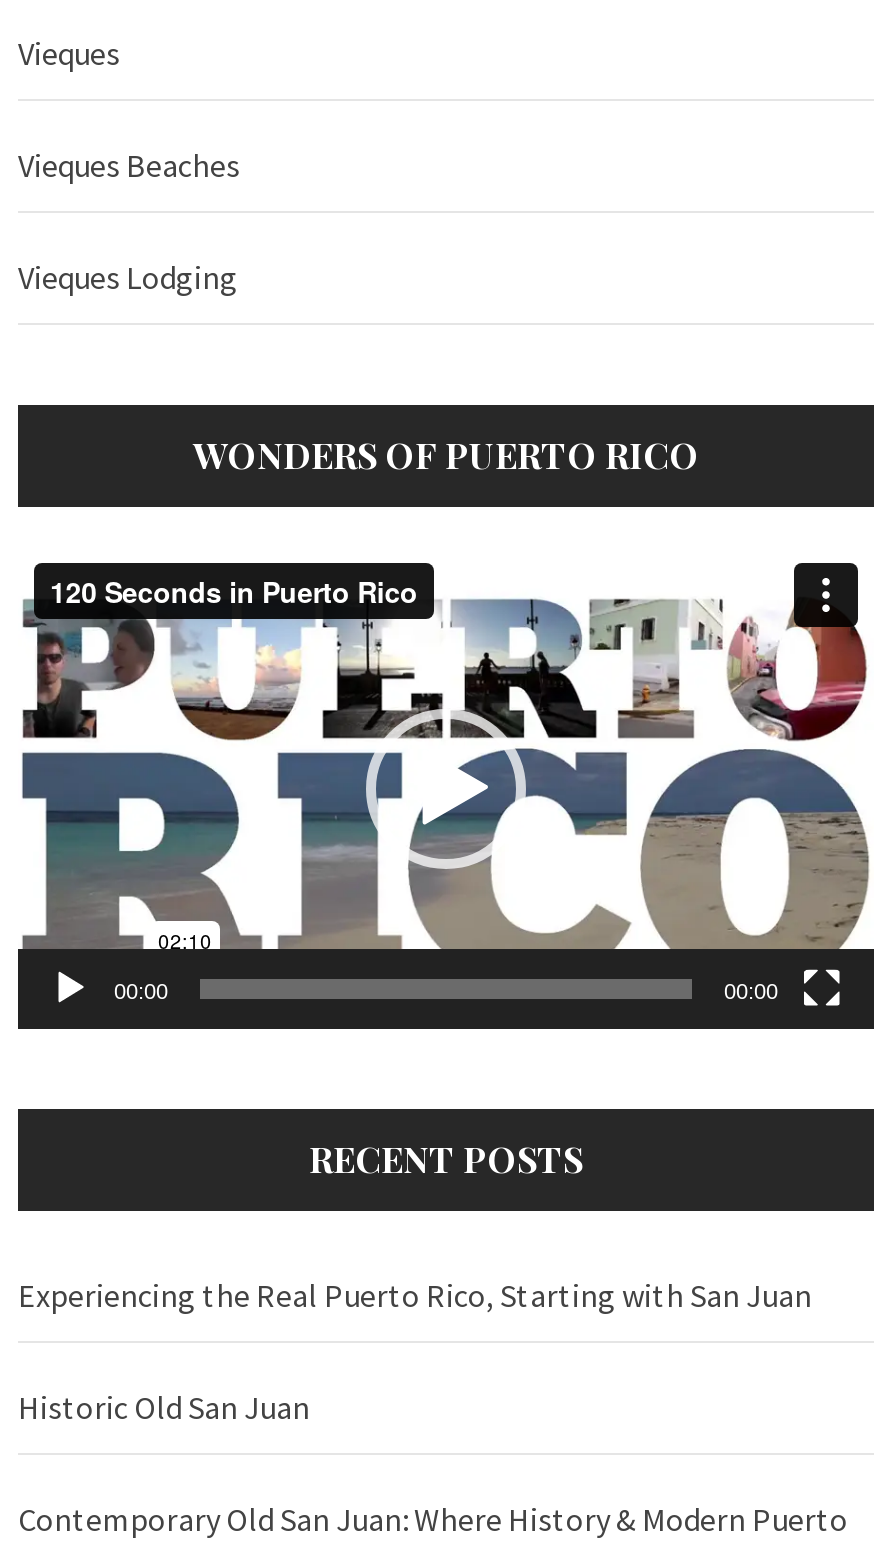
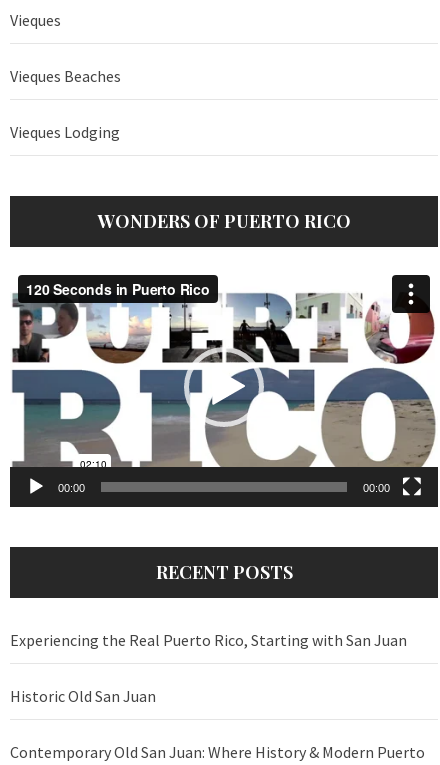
- [image]
+ [image]
